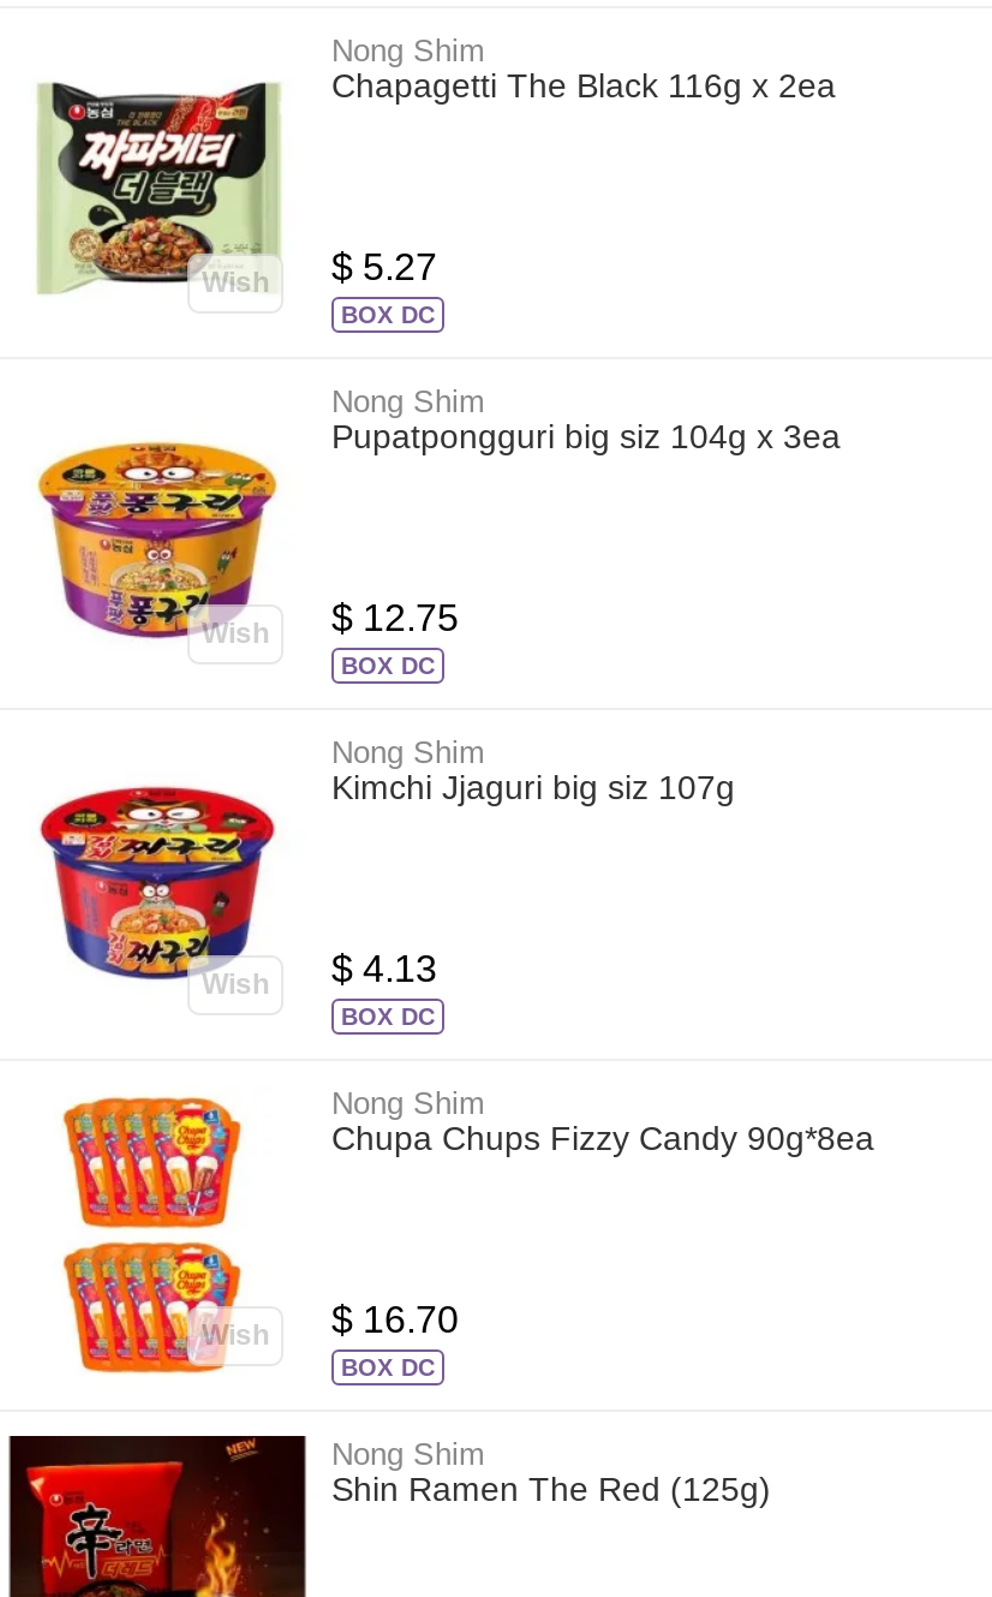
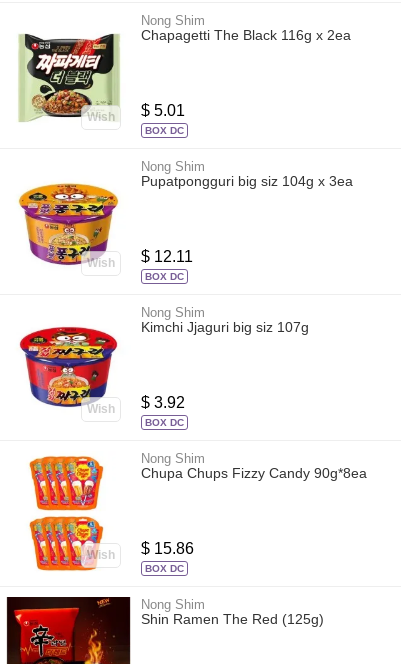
- Wish $ 5.27
+ Wish $ 5.01

- Wish $ 12.75
+ Wish $ 12.11

- Wish $ 4.13
+ Wish $ 3.92

- Wish $ 16.70
+ Wish $ 15.86
